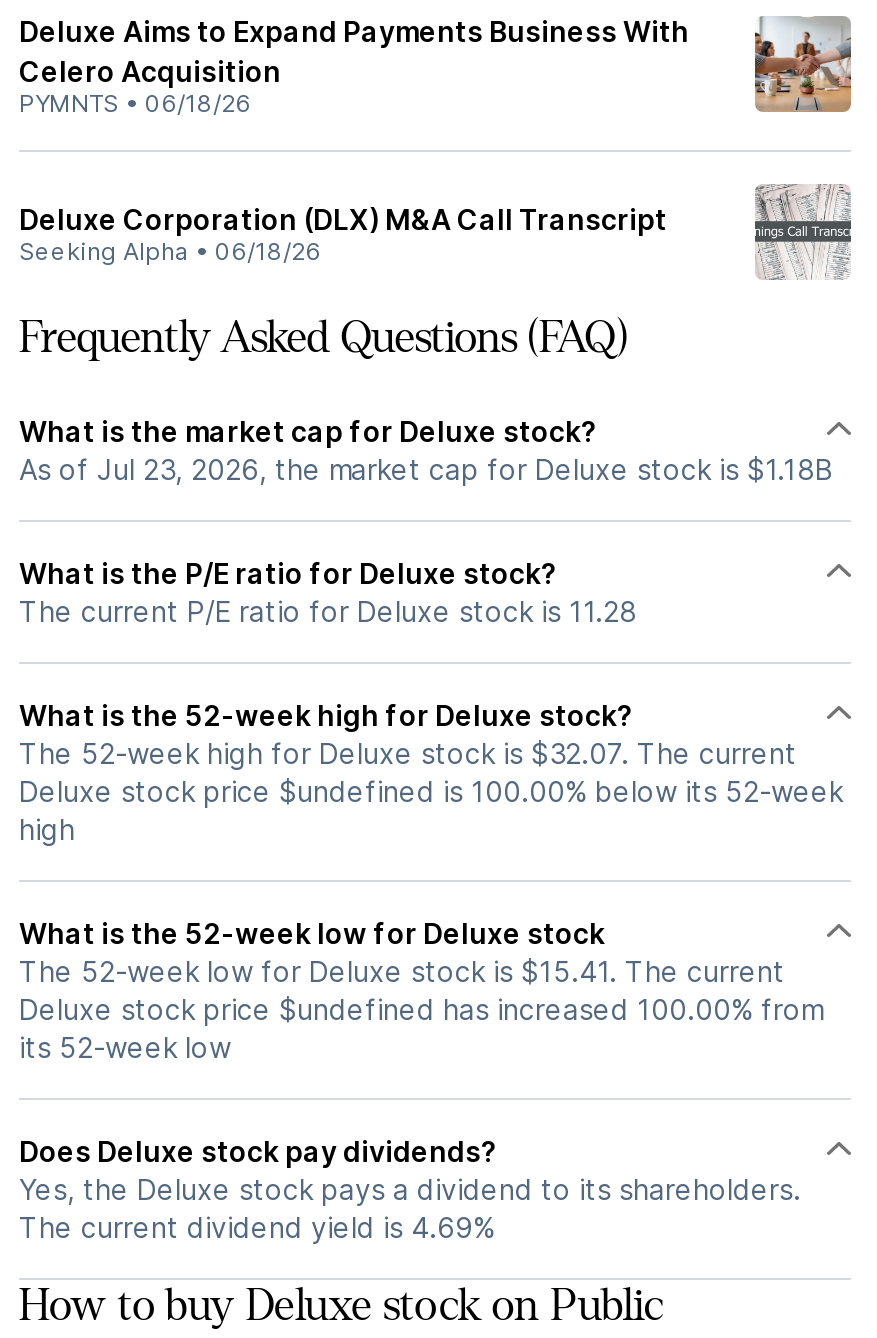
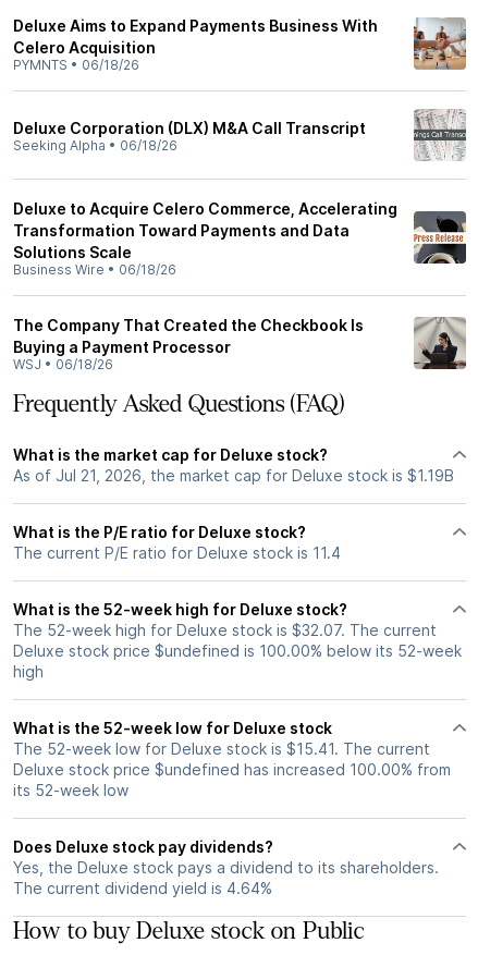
+ [image]
+ Deluxe to Acquire Celero Commerce, Accelerating
+ Transformation Toward Payments and Data
+ Solutions Scale
+ Business Wire • 06/18/26
+ The Company That Created the Checkbook Is
+ Buying a Payment Processor
+ WSJ • 06/18/26

+ [image]

- As of Jul 23, 2026, the market cap for Deluxe stock is $1.18B
+ As of Jul 21, 2026, the market cap for Deluxe stock is $1.19B

- The current P/E ratio for Deluxe stock is 11.28
+ The current P/E ratio for Deluxe stock is 11.4

- The current dividend yield is 4.69%
+ The current dividend yield is 4.64%
